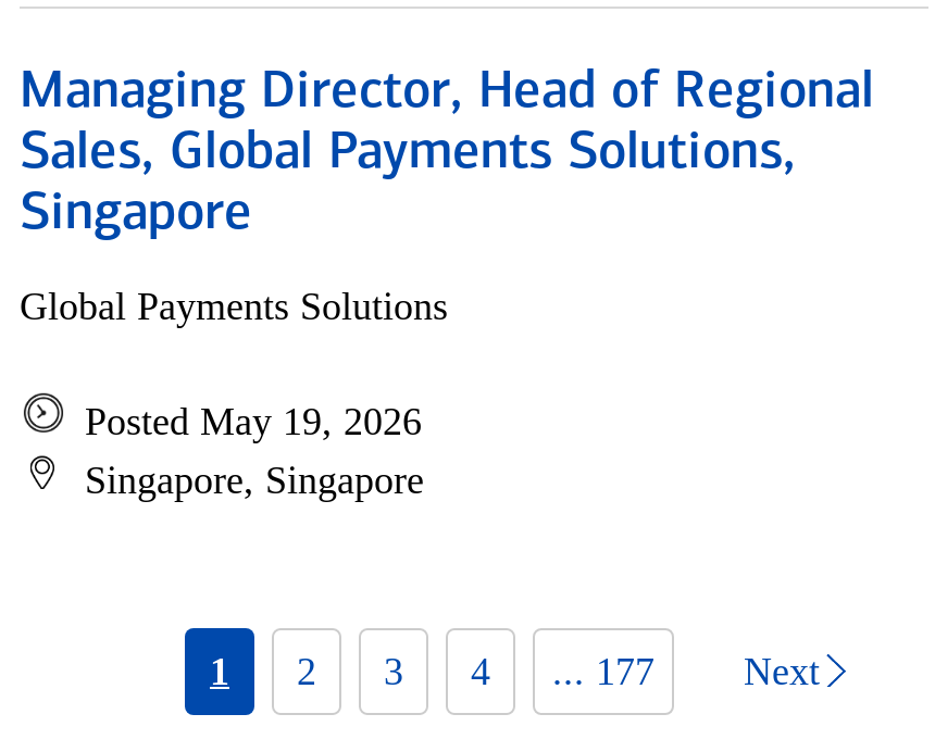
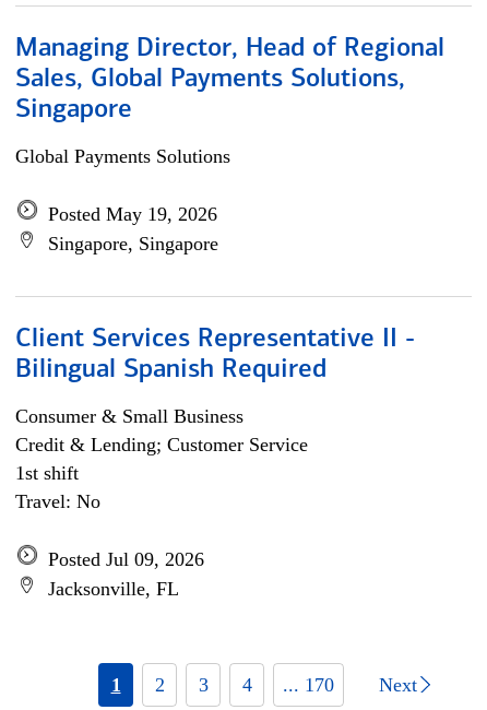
+ Client Services Representative II -
+ Bilingual Spanish Required
+ Consumer & Small Business
+ Credit & Lending; Customer Service
+ 1st shift
+ Travel: No
+ Posted Jul 09, 2026
+ Jacksonville, FL

- 1 2 3 4 ... 177
+ 1 2 3 4 ... 170
